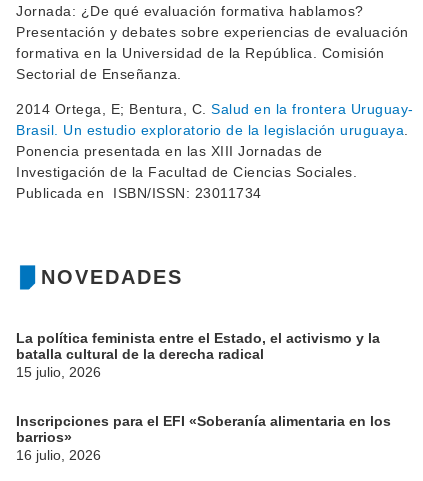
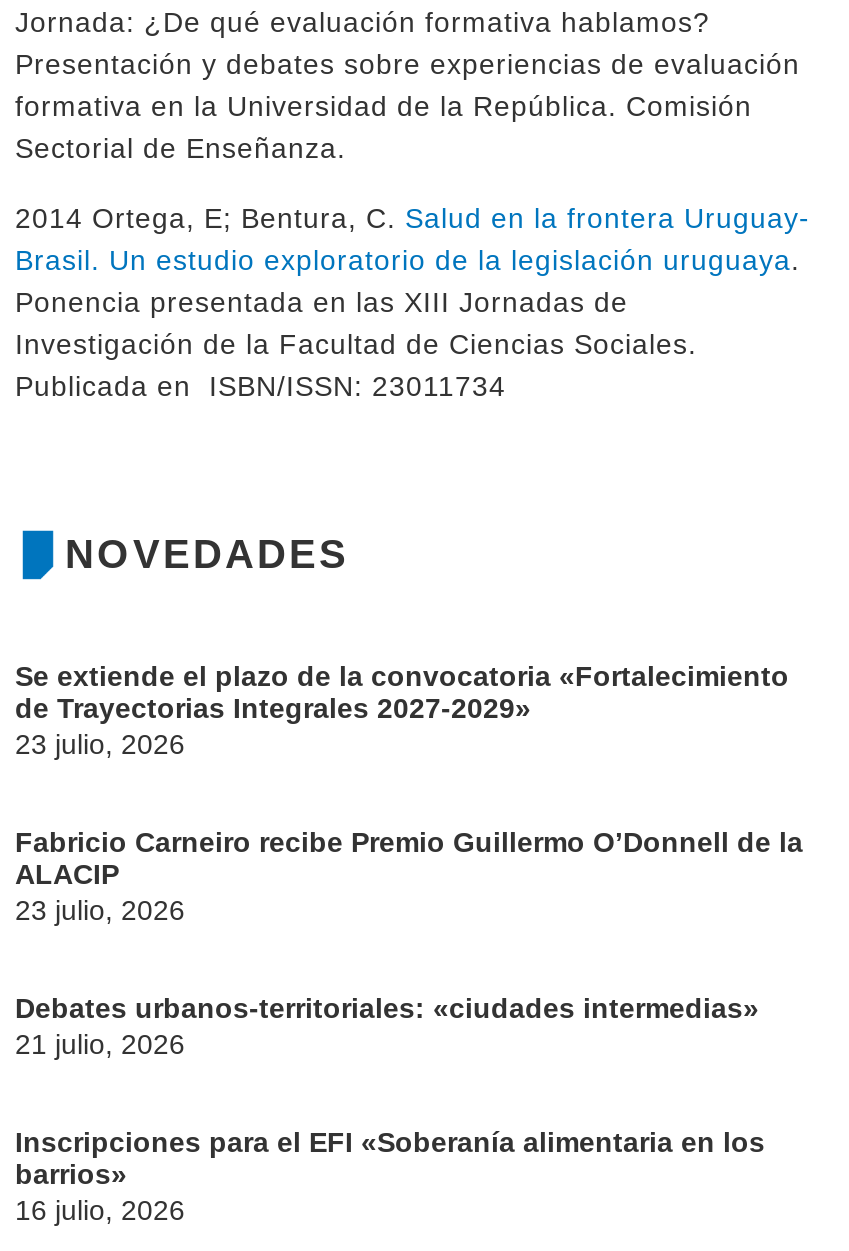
- La política feminista entre el Estado, el activismo y la
- batalla cultural de la derecha radical
- 15 julio, 2026
+ Se extiende el plazo de la convocatoria «Fortalecimiento
+ de Trayectorias Integrales 2027-2029»
+ 23 julio, 2026
+ Fabricio Carneiro recibe Premio Guillermo O’Donnell de la
+ ALACIP
+ 23 julio, 2026
+ Debates urbanos-territoriales: «ciudades intermedias»
+ 21 julio, 2026
